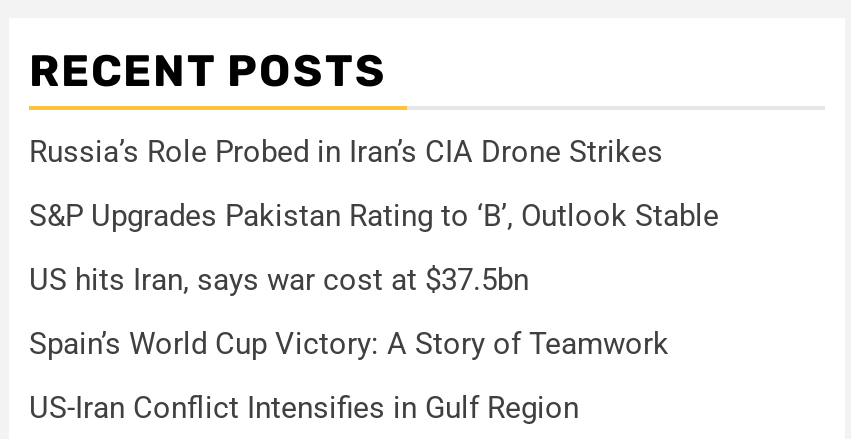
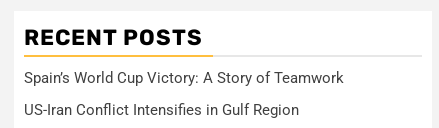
- Russia’s Role Probed in Iran’s CIA Drone Strikes
- S&P Upgrades Pakistan Rating to ‘B’, Outlook Stable
- US hits Iran, says war cost at $37.5bn
